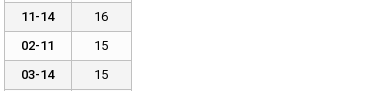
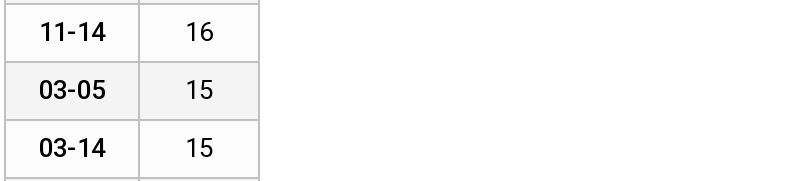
- 02-11
+ 03-05
